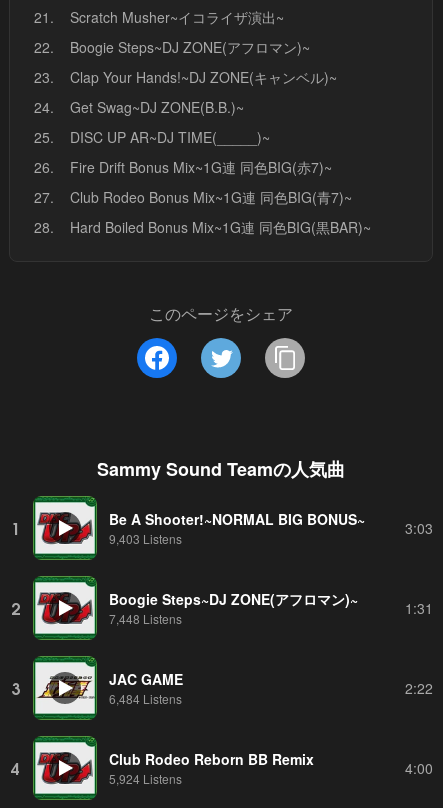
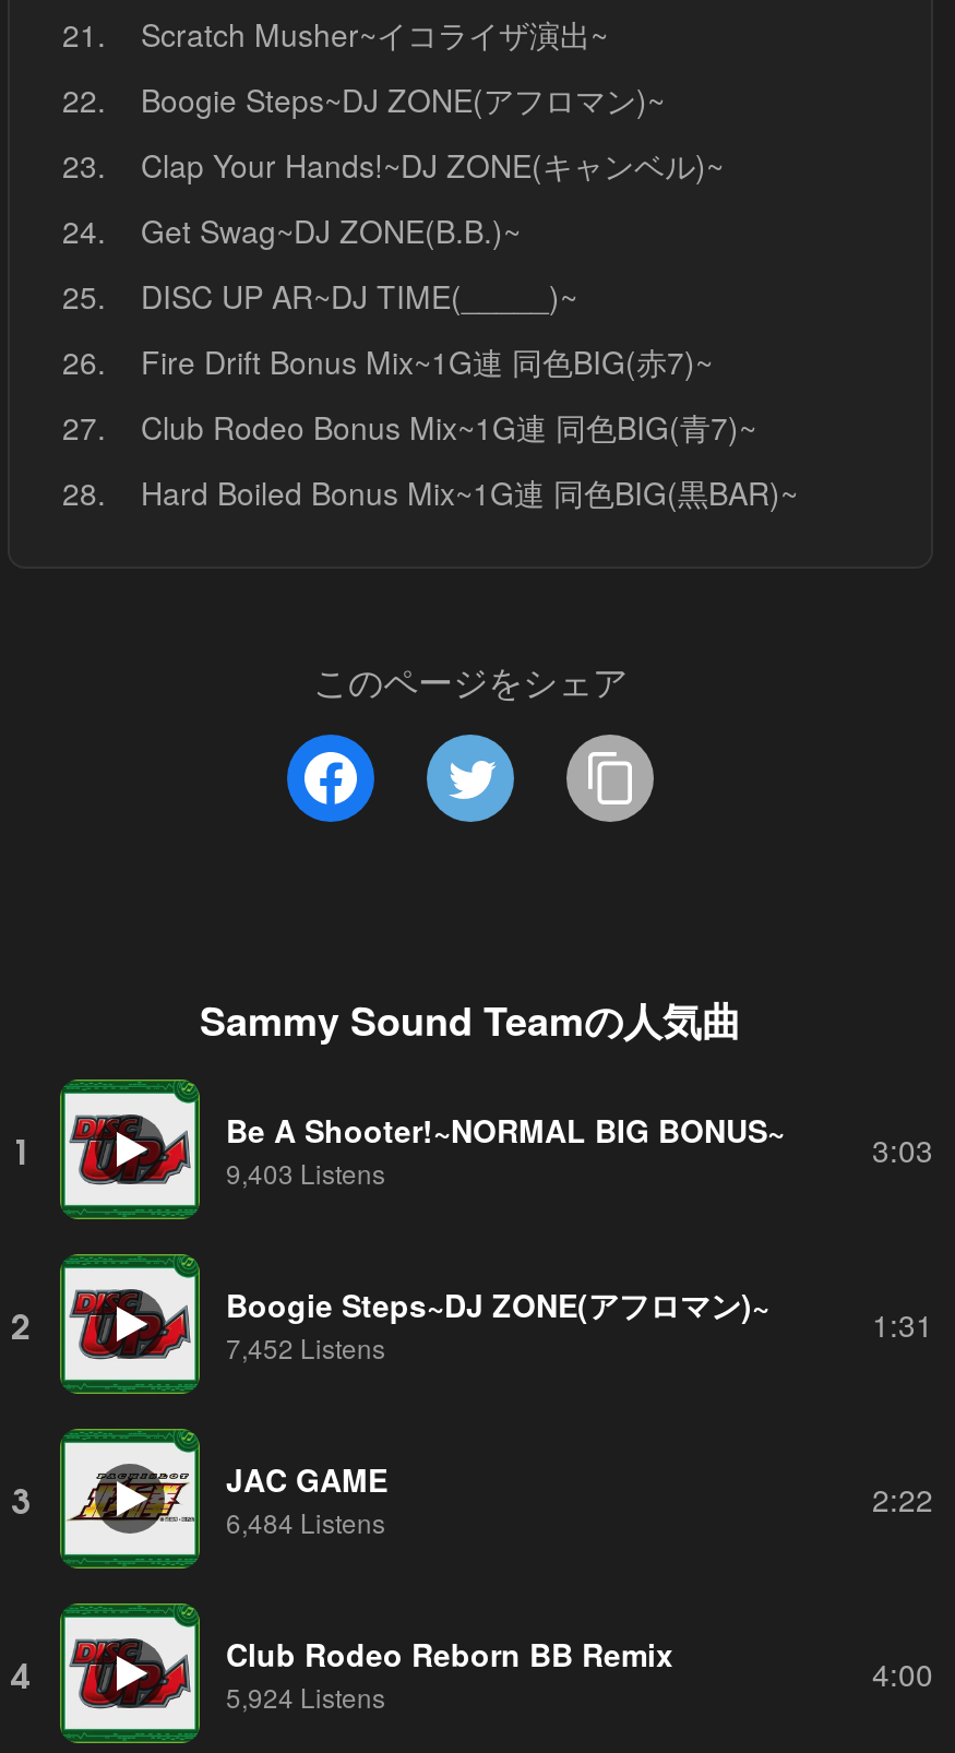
- 7,448 Listens
+ 7,452 Listens
